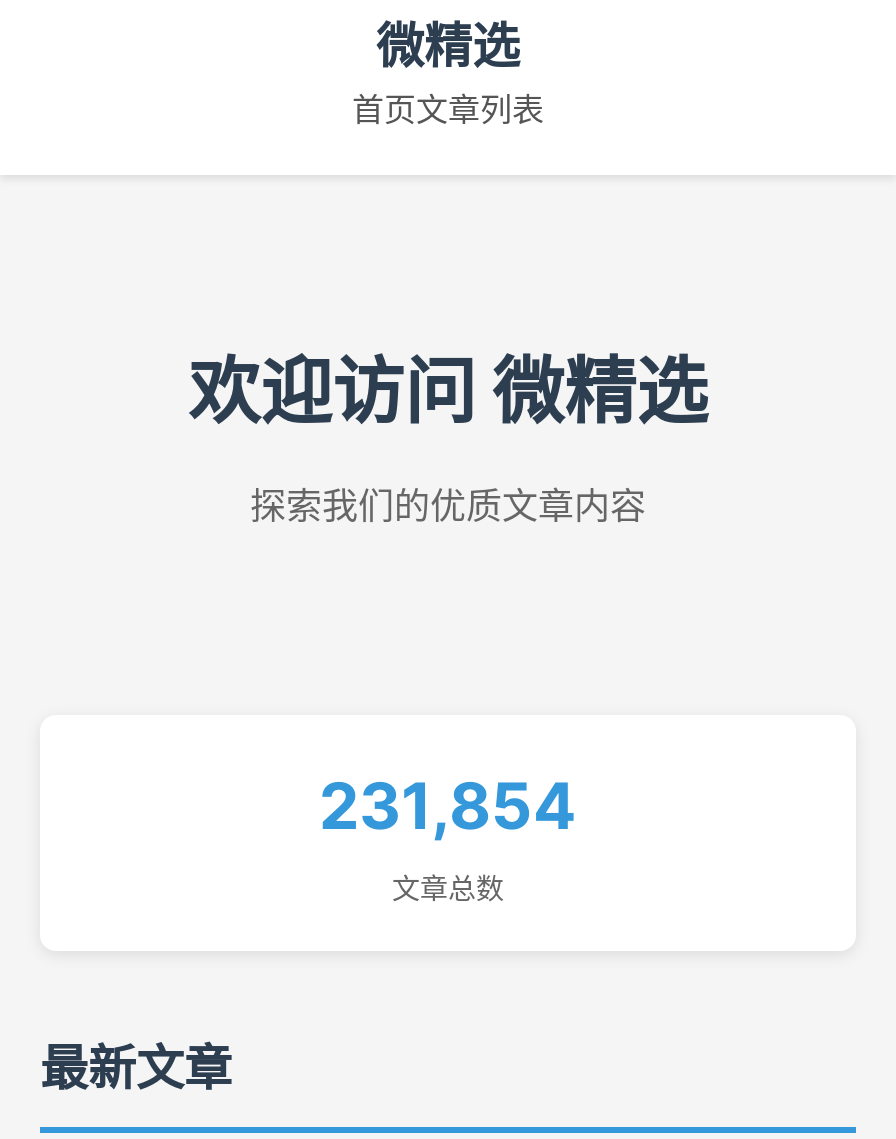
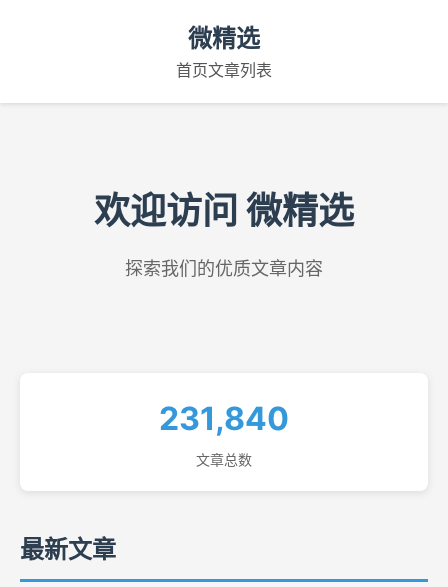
- 231,854
+ 231,840
